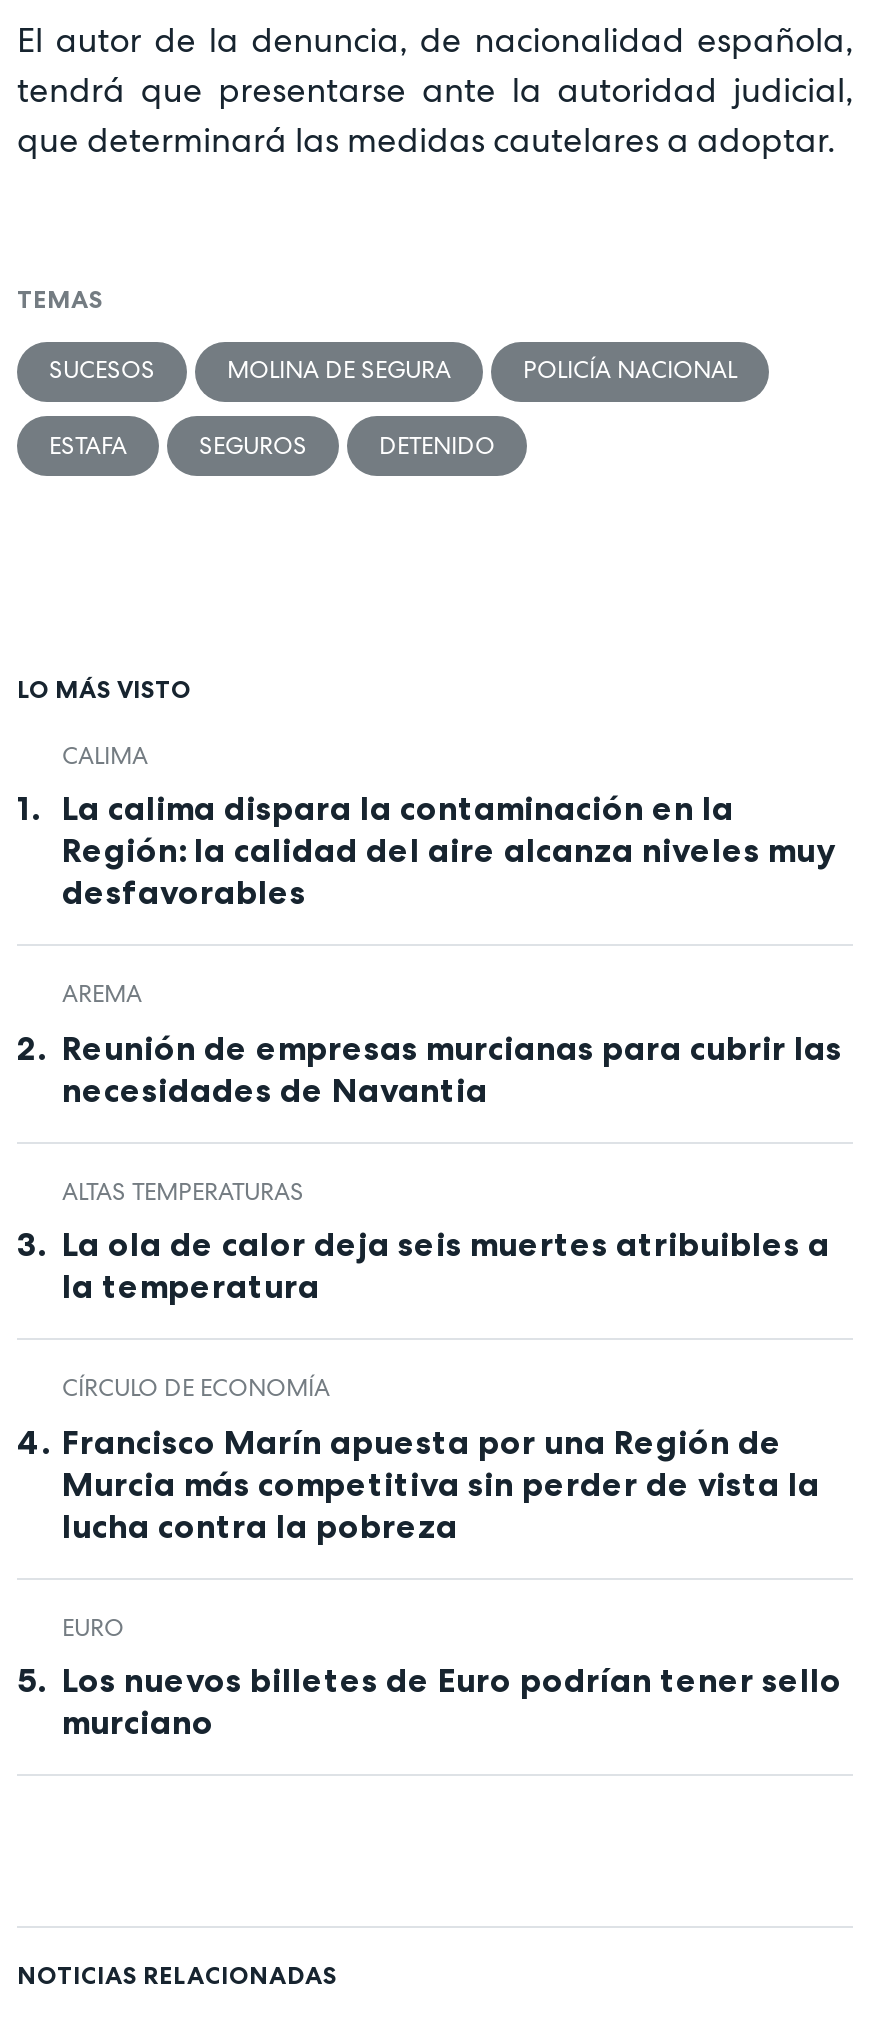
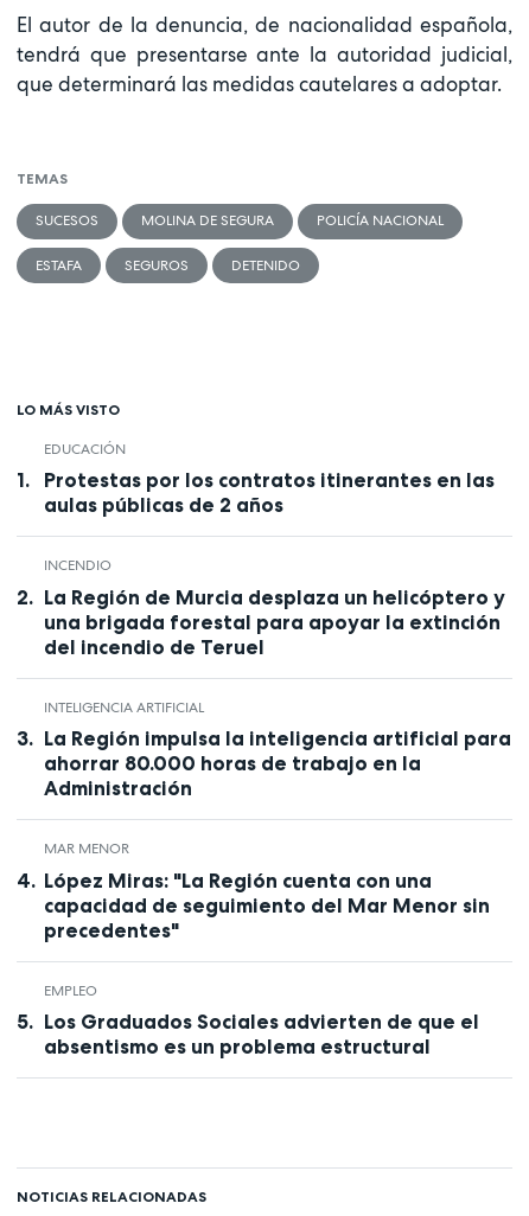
- CALIMA
- La calima dispara la contaminación en la
- Región: la calidad del aire alcanza niveles muy
- desfavorables
+ EDUCACIÓN
+ Protestas por los contratos itinerantes en las
+ aulas públicas de 2 años

- AREMA
- Reunión de empresas murcianas para cubrir las
- necesidades de Navantia
+ INCENDIO
+ La Región de Murcia desplaza un helicóptero y
+ una brigada forestal para apoyar la extinción
+ del incendio de Teruel

- ALTAS TEMPERATURAS
- La ola de calor deja seis muertes atribuibles a
- la temperatura
+ INTELIGENCIA ARTIFICIAL
+ La Región impulsa la inteligencia artificial para
+ ahorrar 80.000 horas de trabajo en la
+ Administración

- CÍRCULO DE ECONOMÍA
- Francisco Marín apuesta por una Región de
- Murcia más competitiva sin perder de vista la
- lucha contra la pobreza
+ MAR MENOR
+ López Miras: "La Región cuenta con una
+ capacidad de seguimiento del Mar Menor sin
+ precedentes"

- EURO
- Los nuevos billetes de Euro podrían tener sello
- murciano
+ EMPLEO
+ Los Graduados Sociales advierten de que el
+ absentismo es un problema estructural
